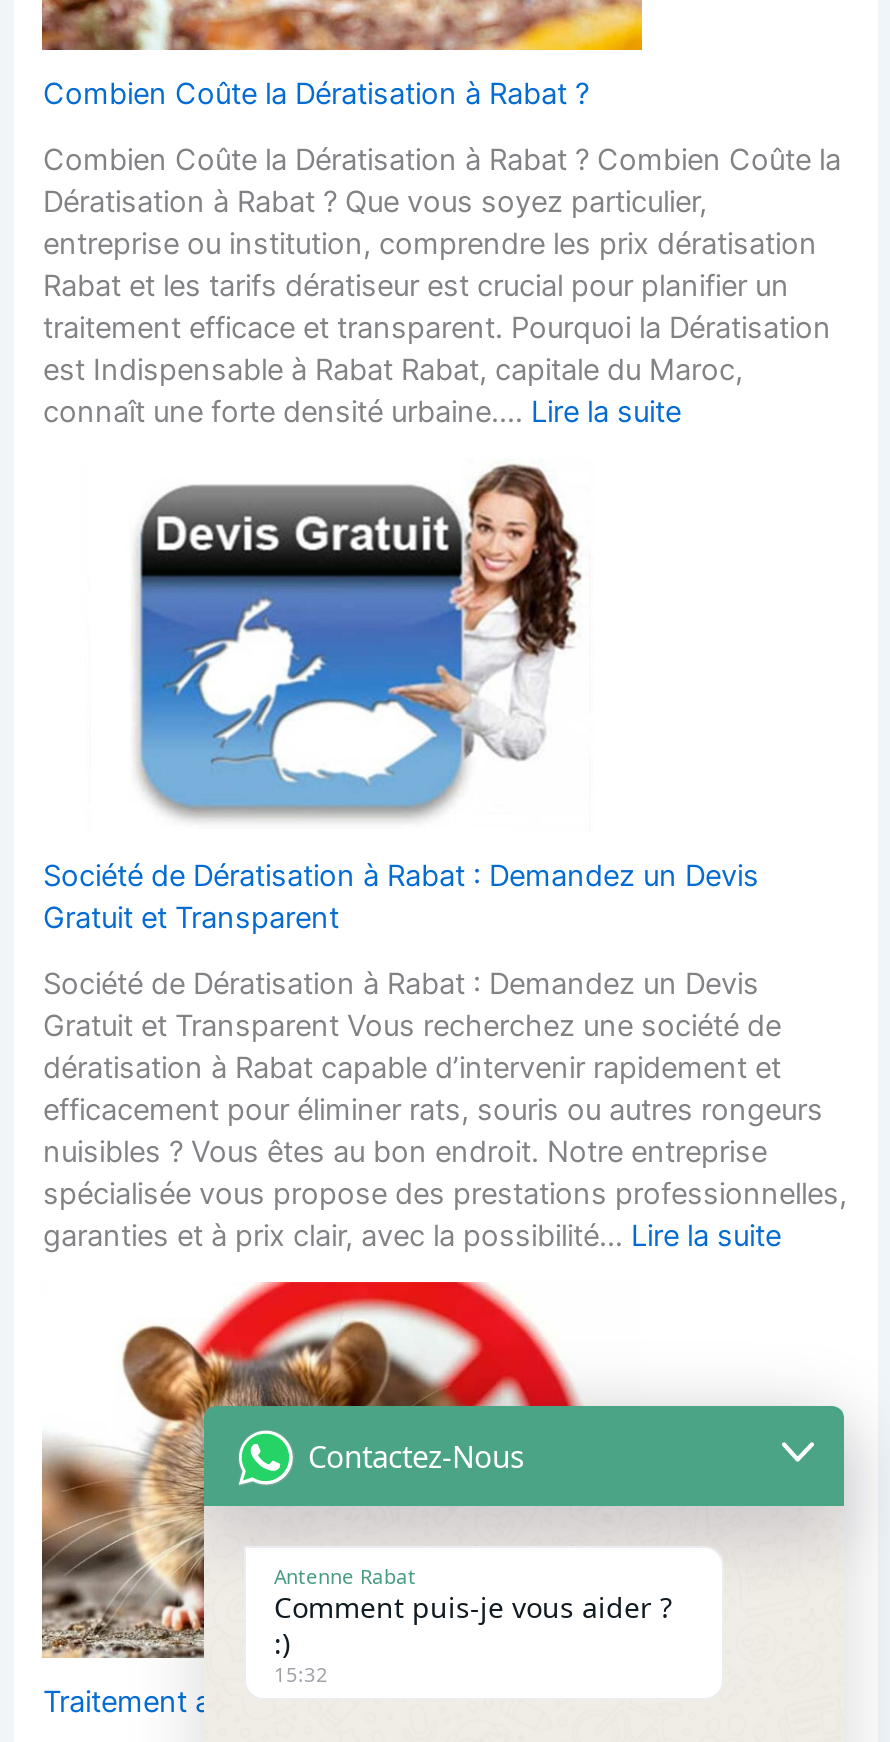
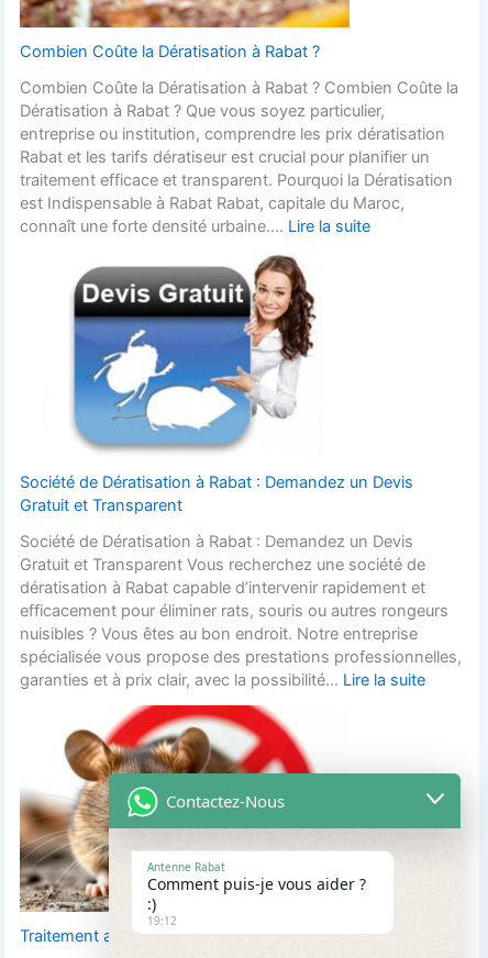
- 15:32
+ 19:12
